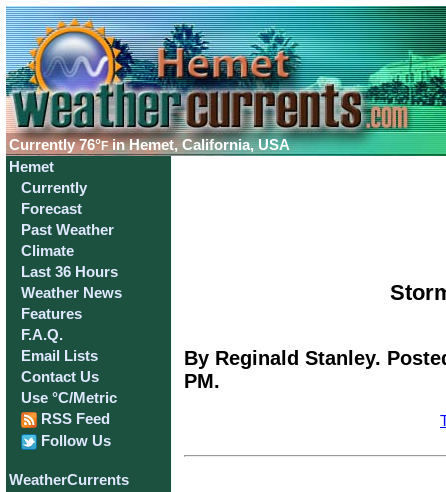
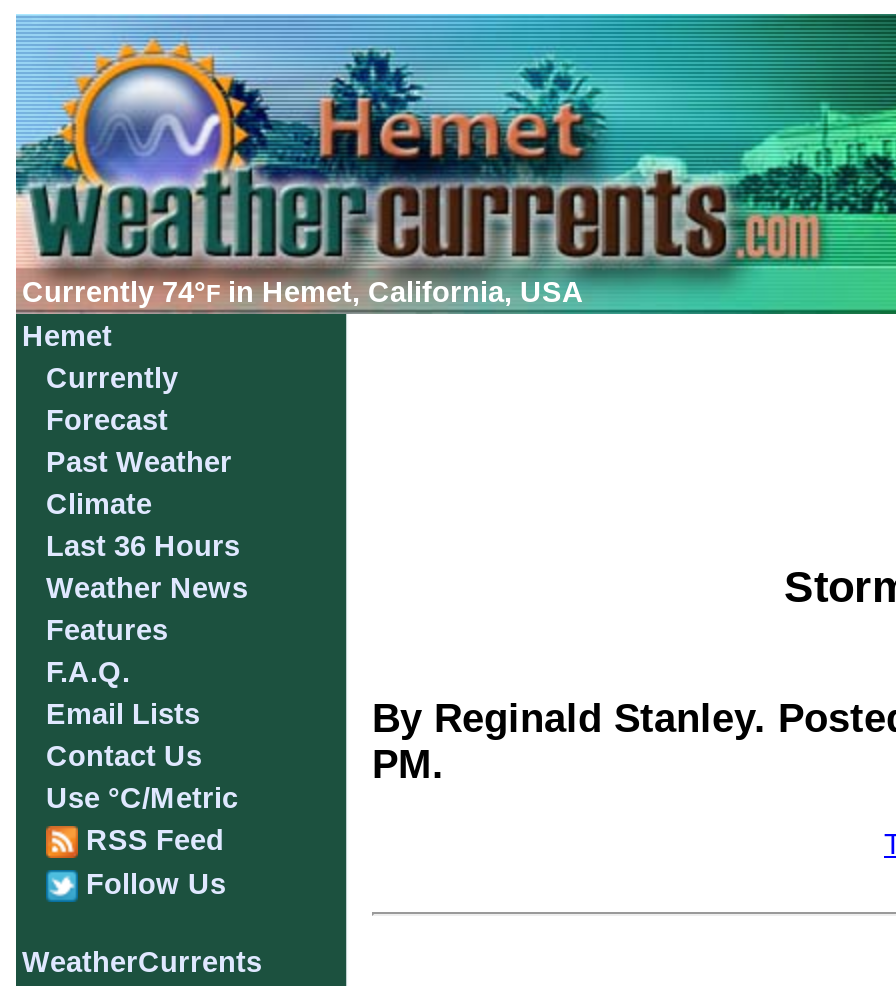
- Currently 76°F in Hemet, California, USA
+ Currently 74°F in Hemet, California, USA
